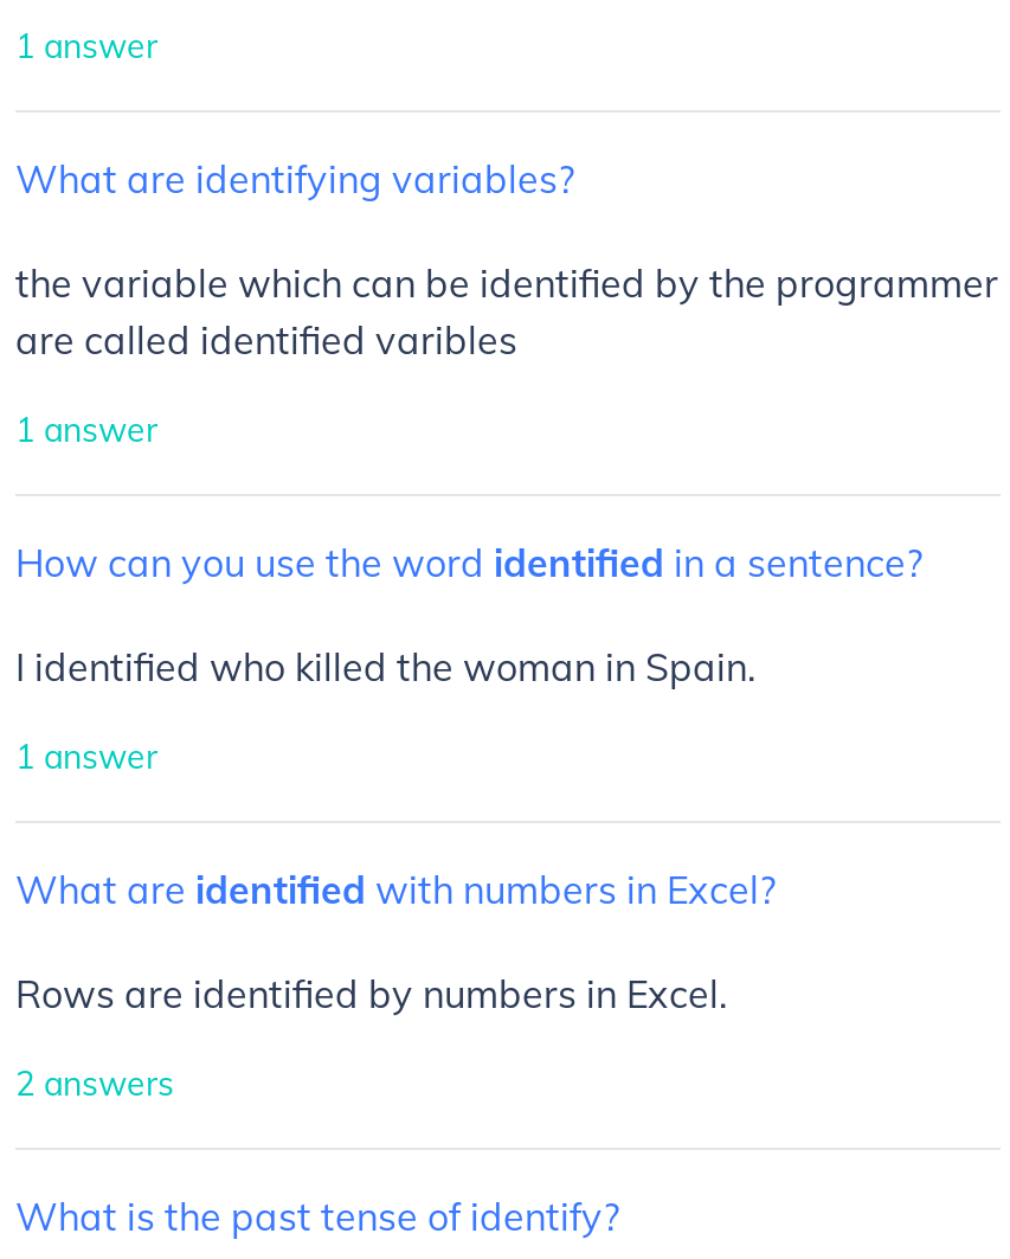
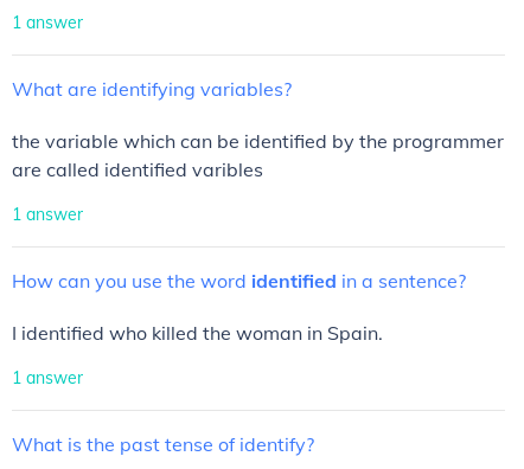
- What are identified with numbers in Excel?
- Rows are identified by numbers in Excel.
- 2 answers
